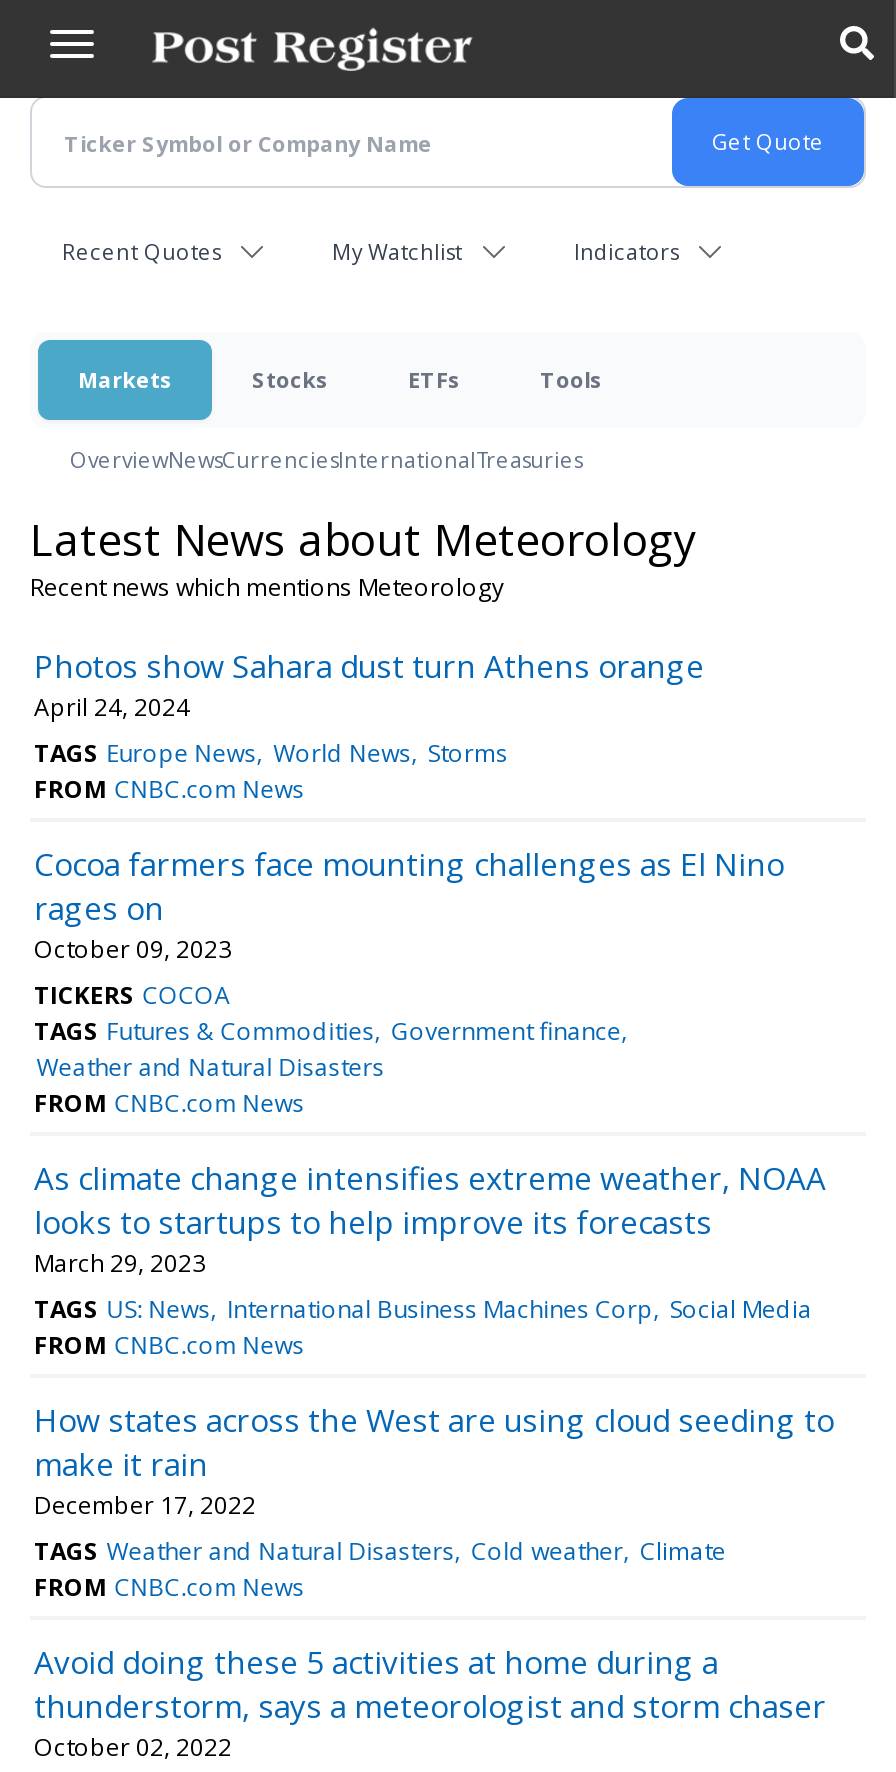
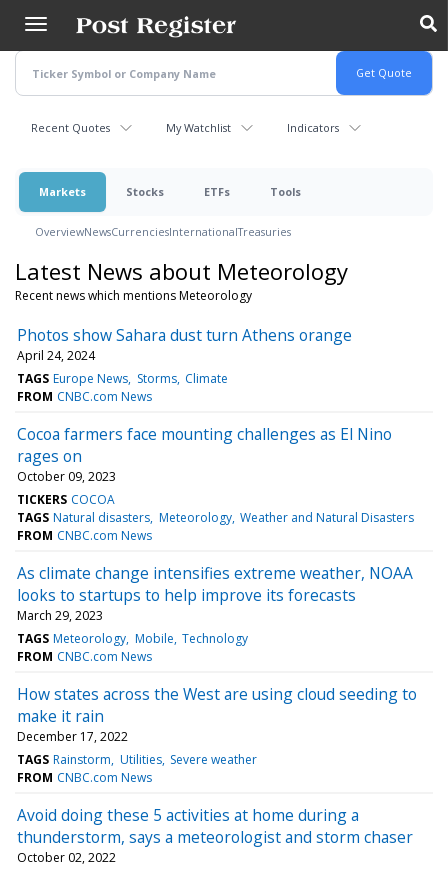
- TAGS Europe News World News Storms
+ TAGS Europe News Storms Climate

- TAGS Futures & Commodities Government finance
- Weather and Natural Disasters
+ TAGS Natural disasters Meteorology Weather and Natural Disasters

- TAGS US: News International Business Machines Corp Social Media
+ TAGS Meteorology Mobile Technology

- TAGS Weather and Natural Disasters Cold weather Climate
+ TAGS Rainstorm Utilities Severe weather
